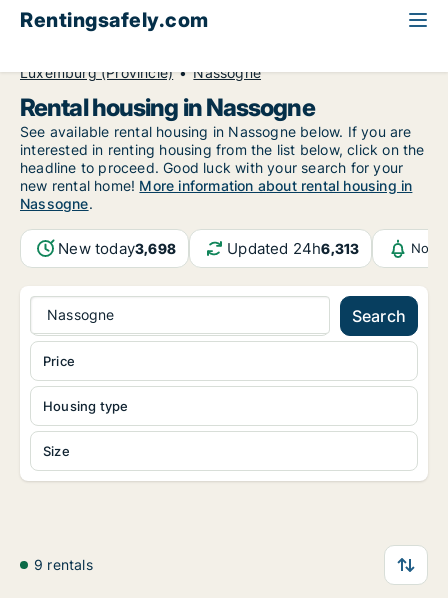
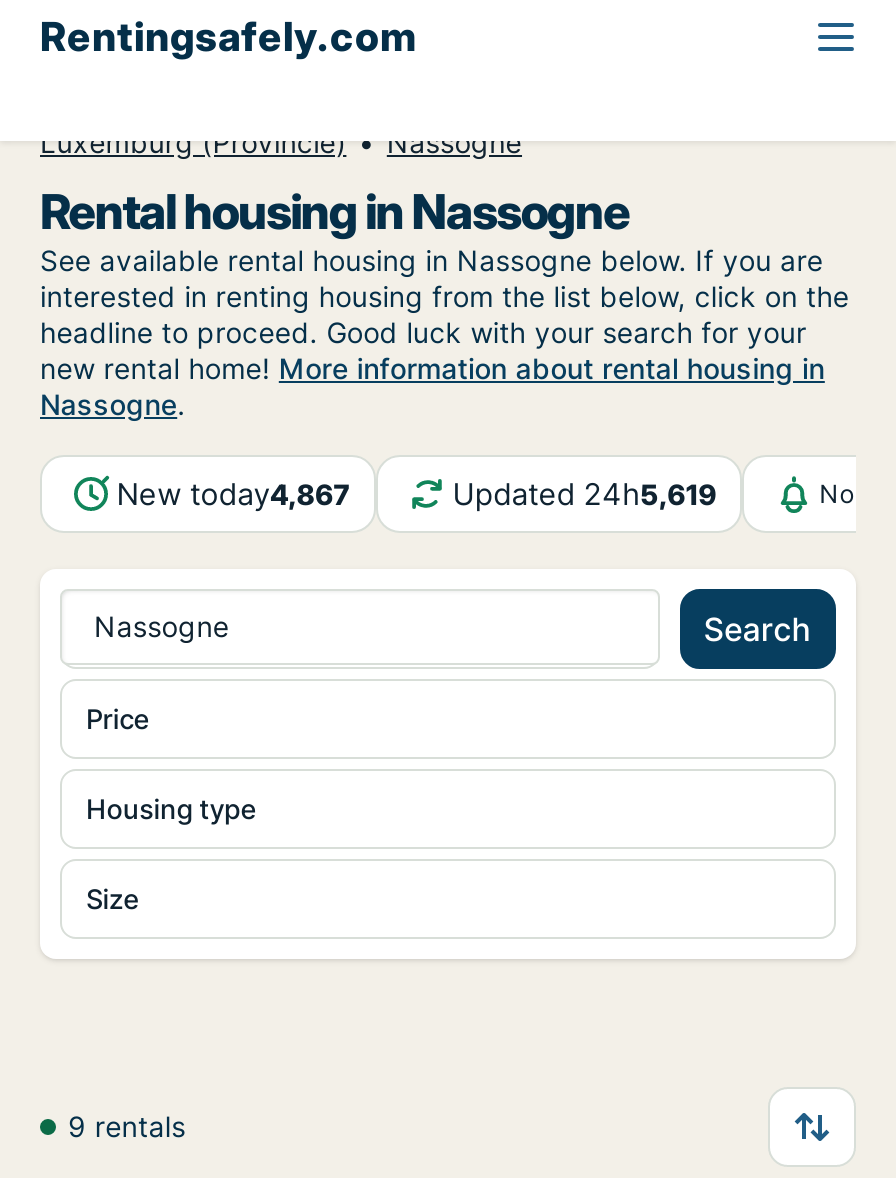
- New today3,698
+ New today4,867

- Updated 24h6,313
+ Updated 24h5,619
